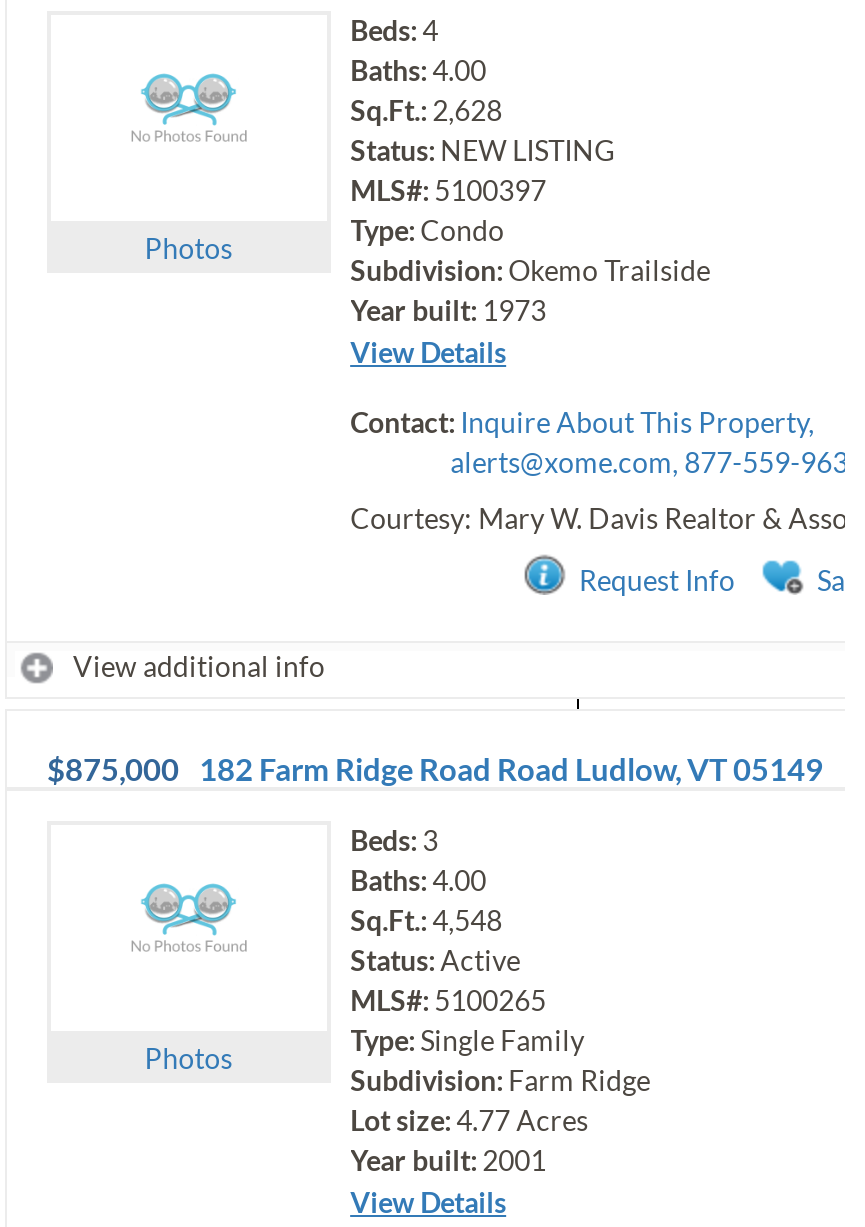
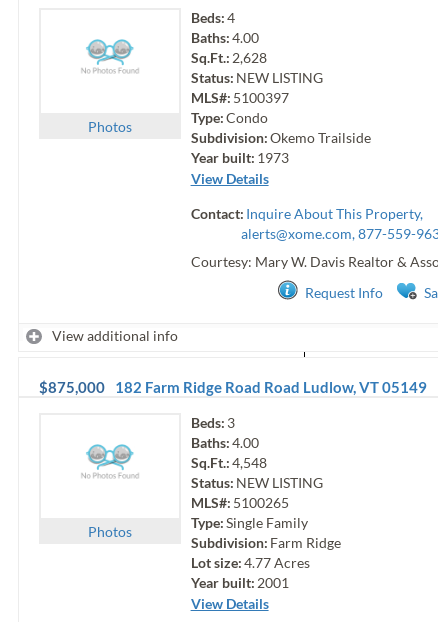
- Status: Active
+ Status: NEW LISTING
